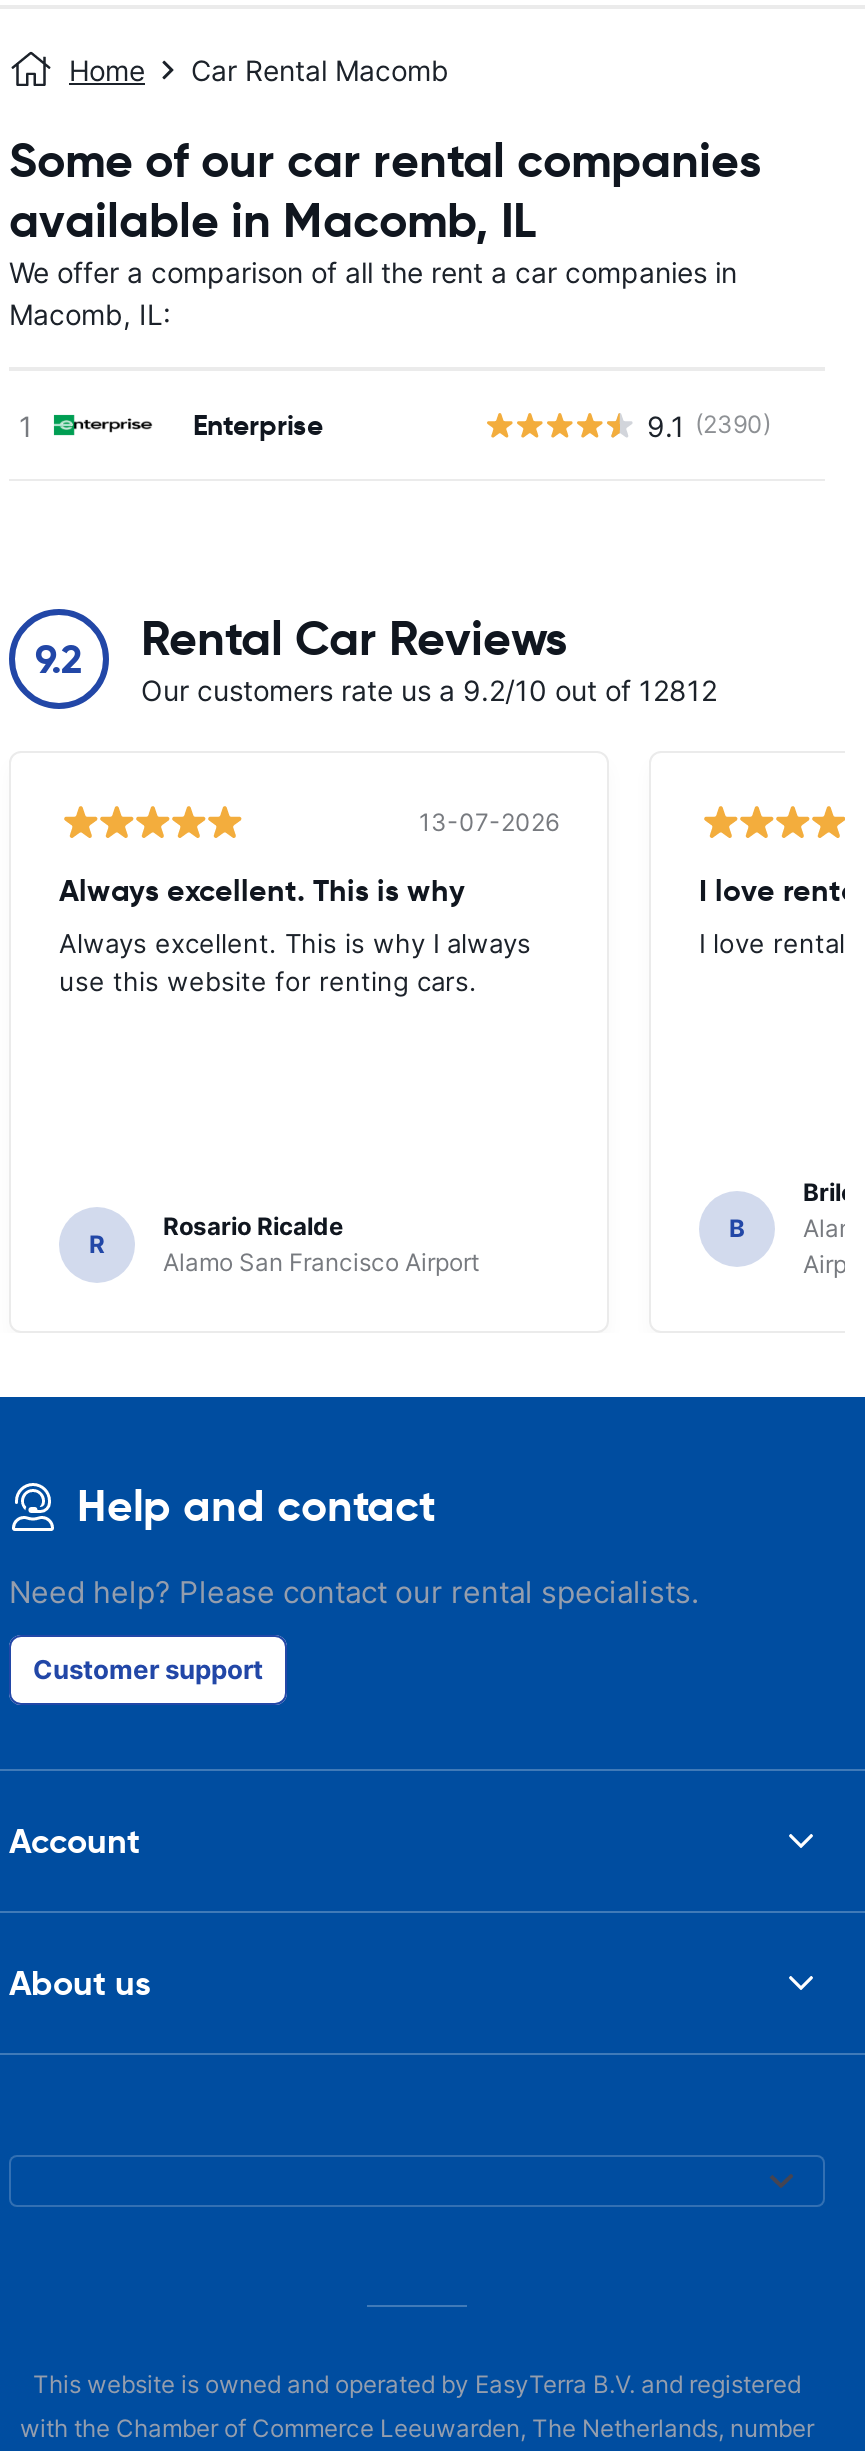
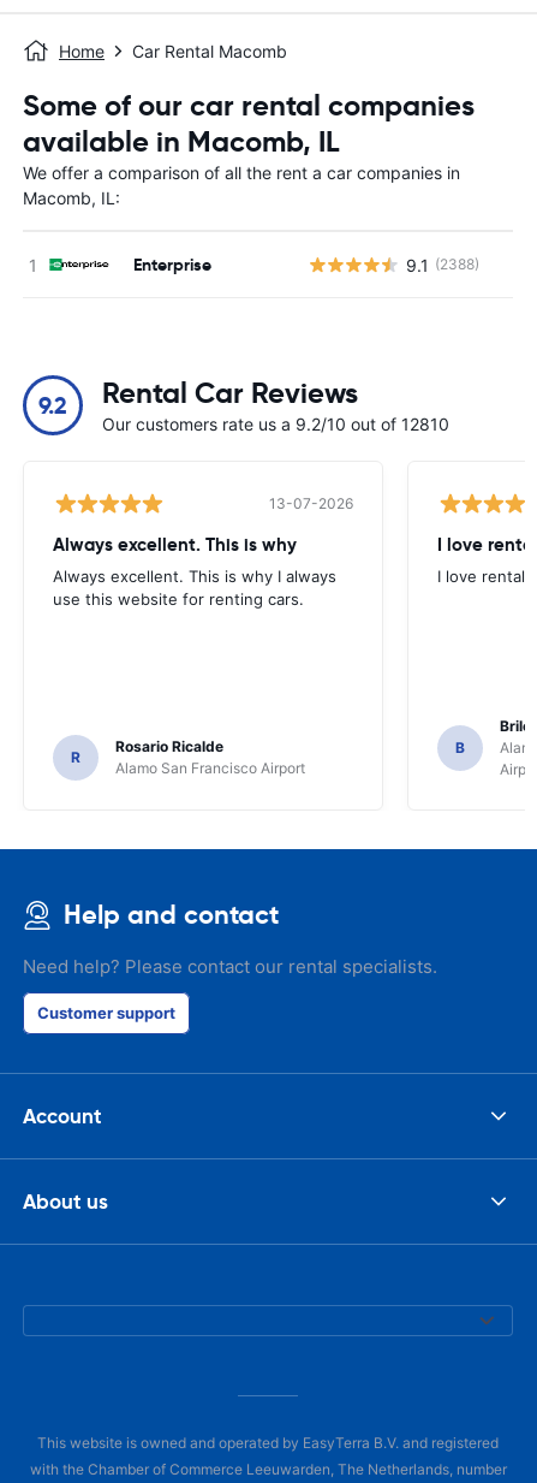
- 9.1 (2390)
+ 9.1 (2388)

- Our customers rate us a 9.2/10 out of 12812
+ Our customers rate us a 9.2/10 out of 12810
